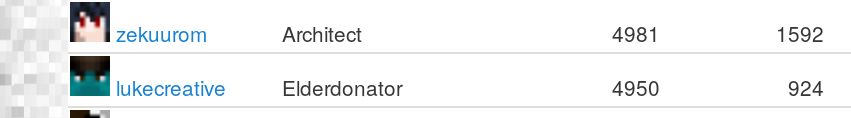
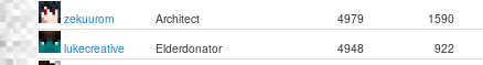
- 4981
+ 4979

- 1592
+ 1590

- 4950
+ 4948

- 924
+ 922
